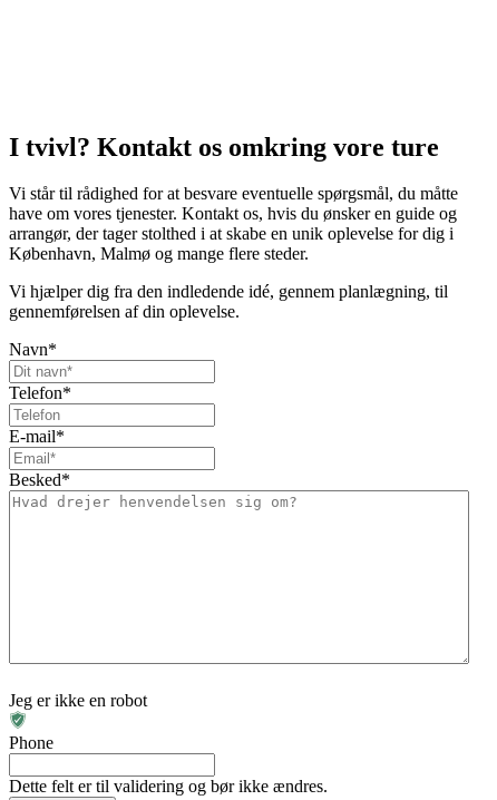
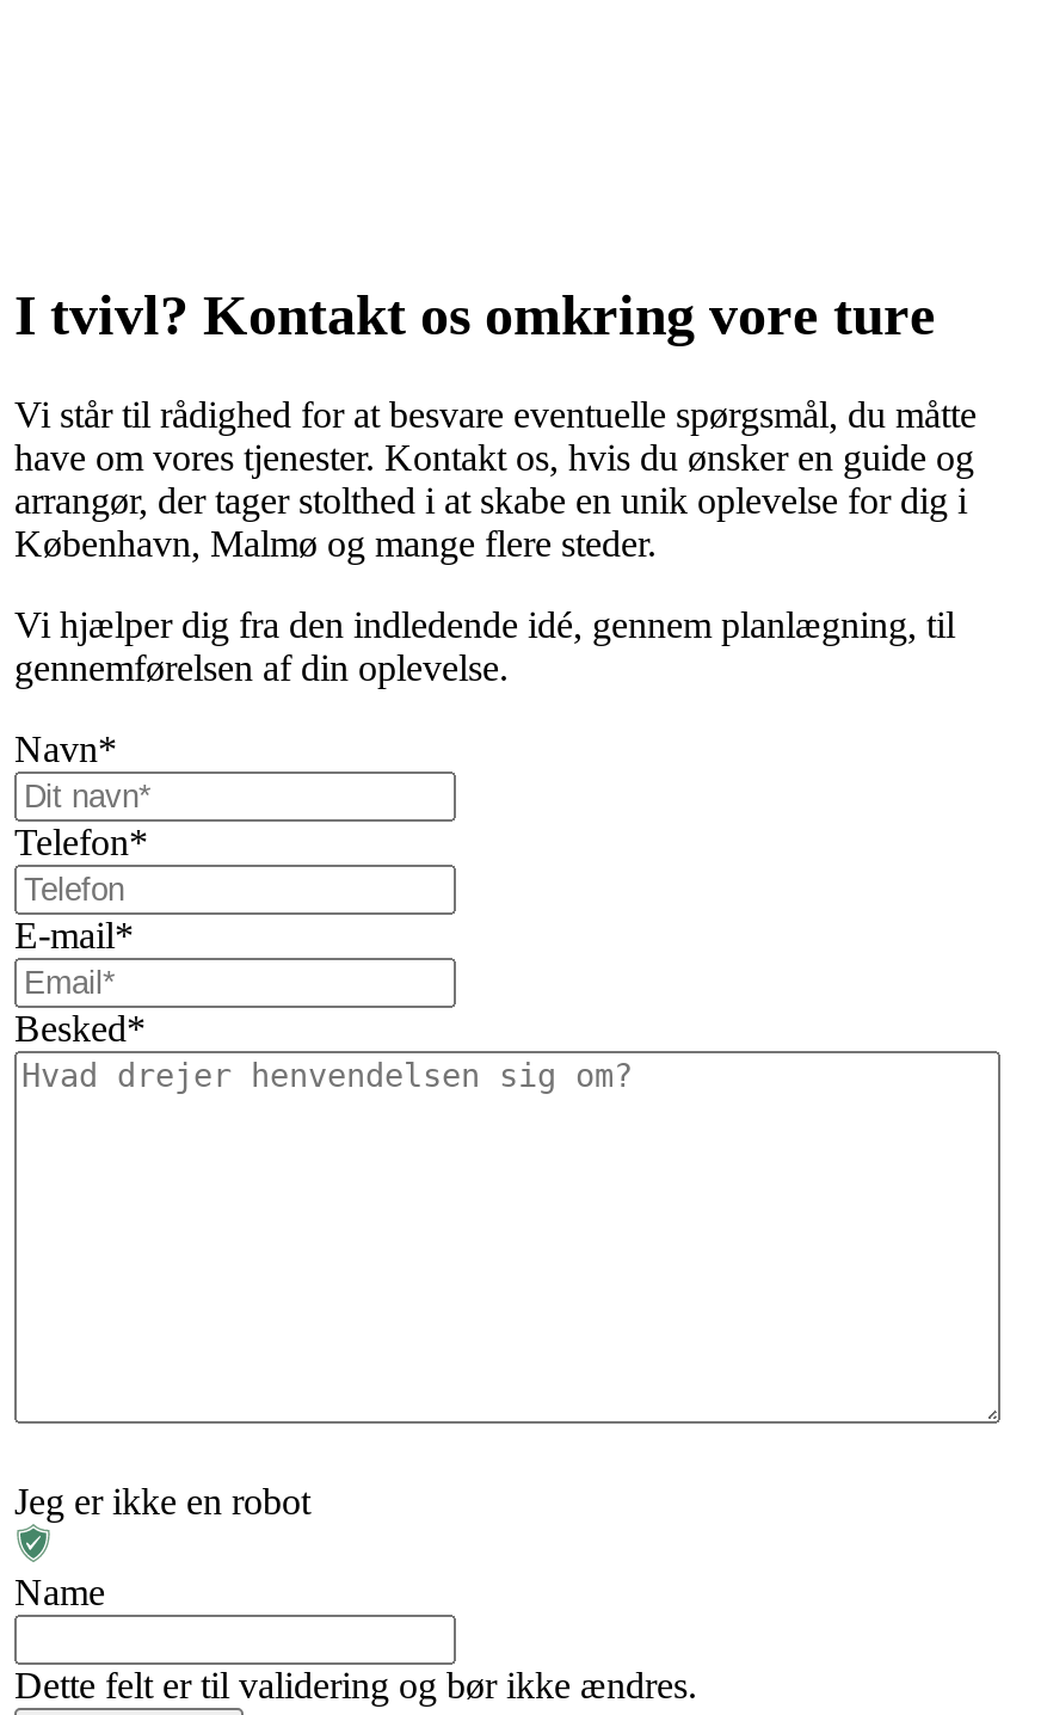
- Phone
+ Name
